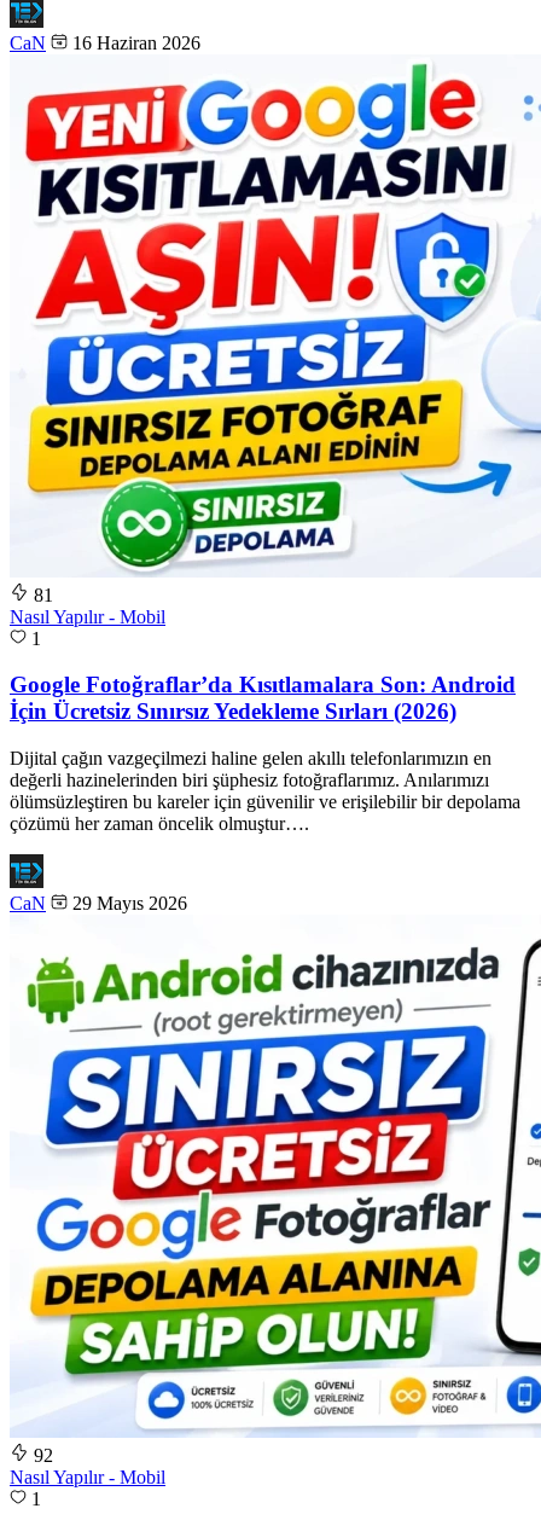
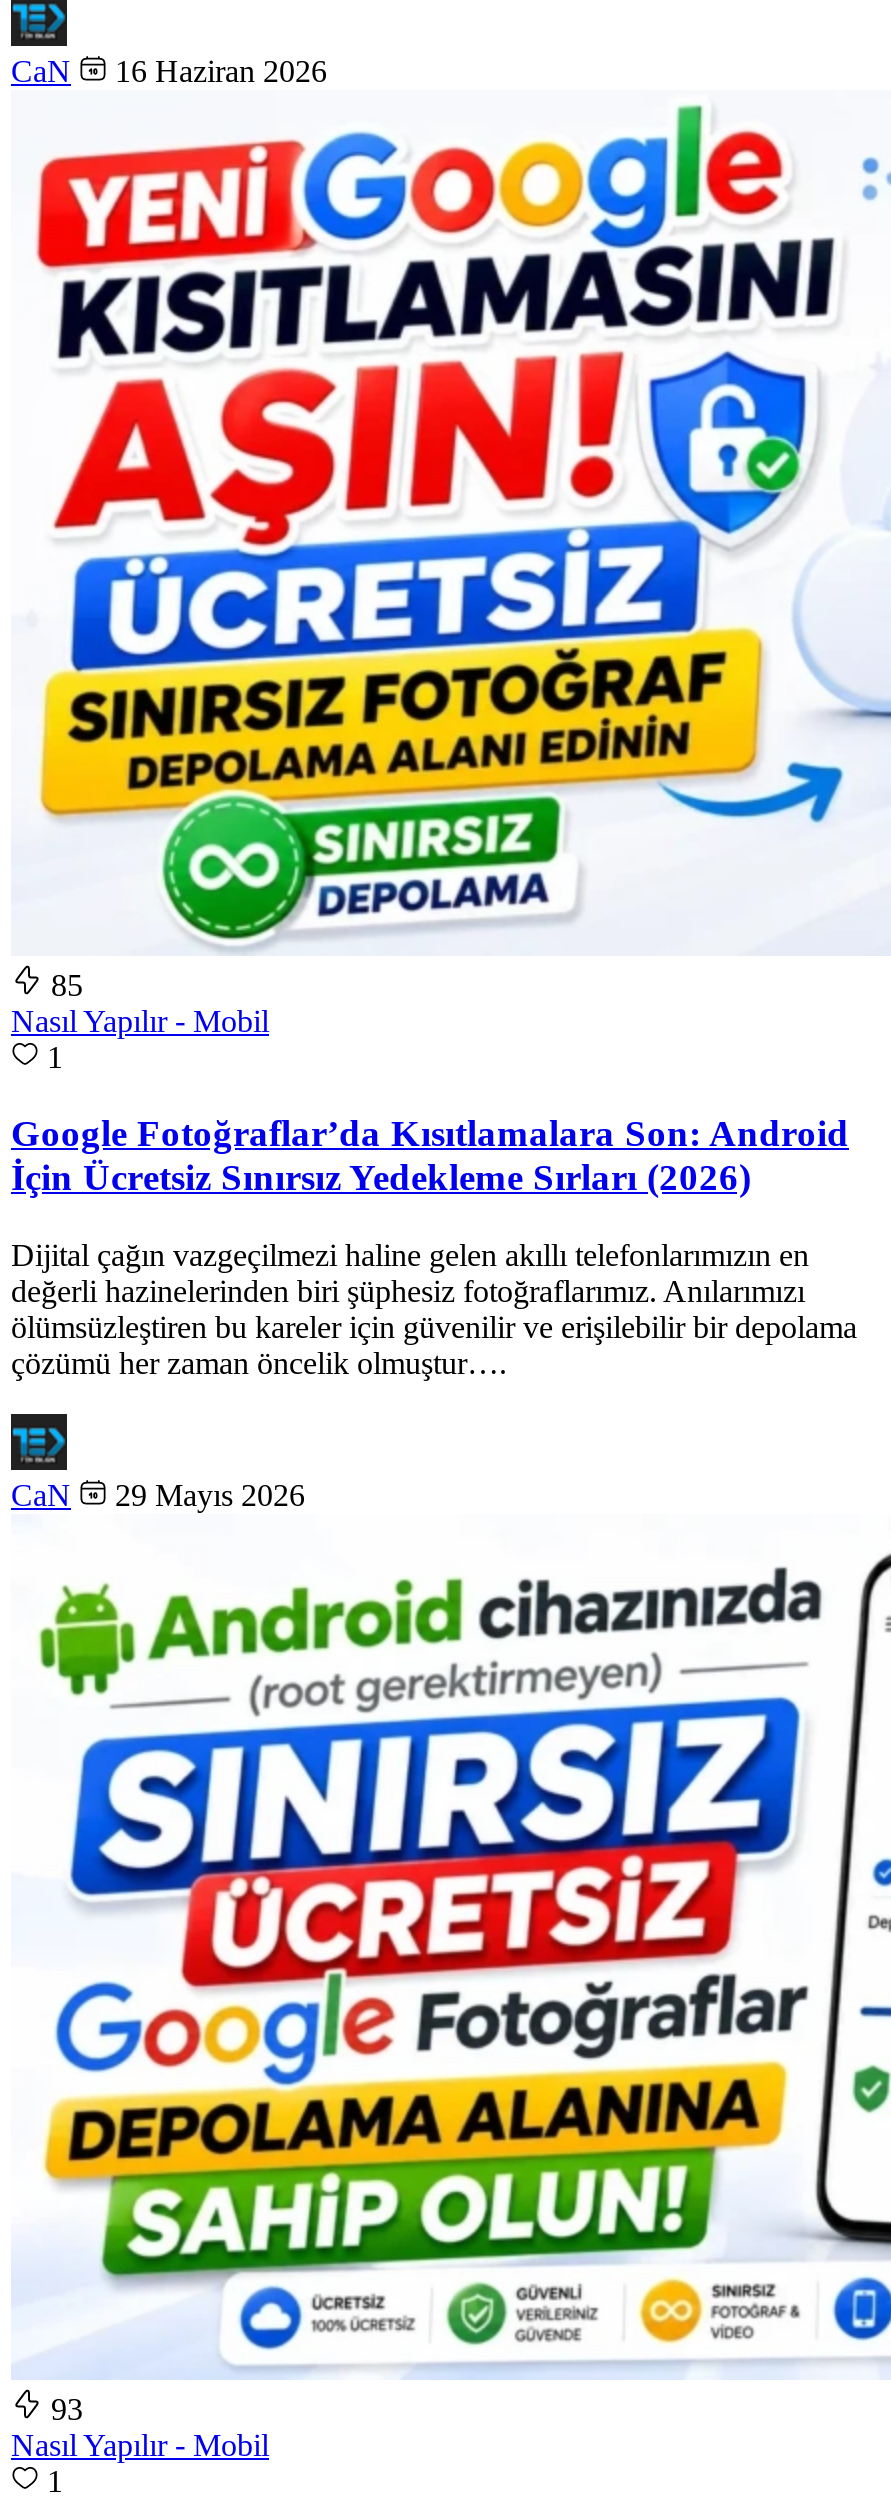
- 81
+ 85

- 92
+ 93
